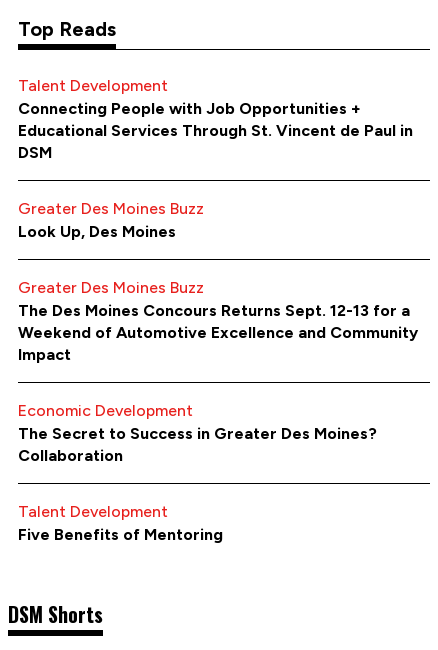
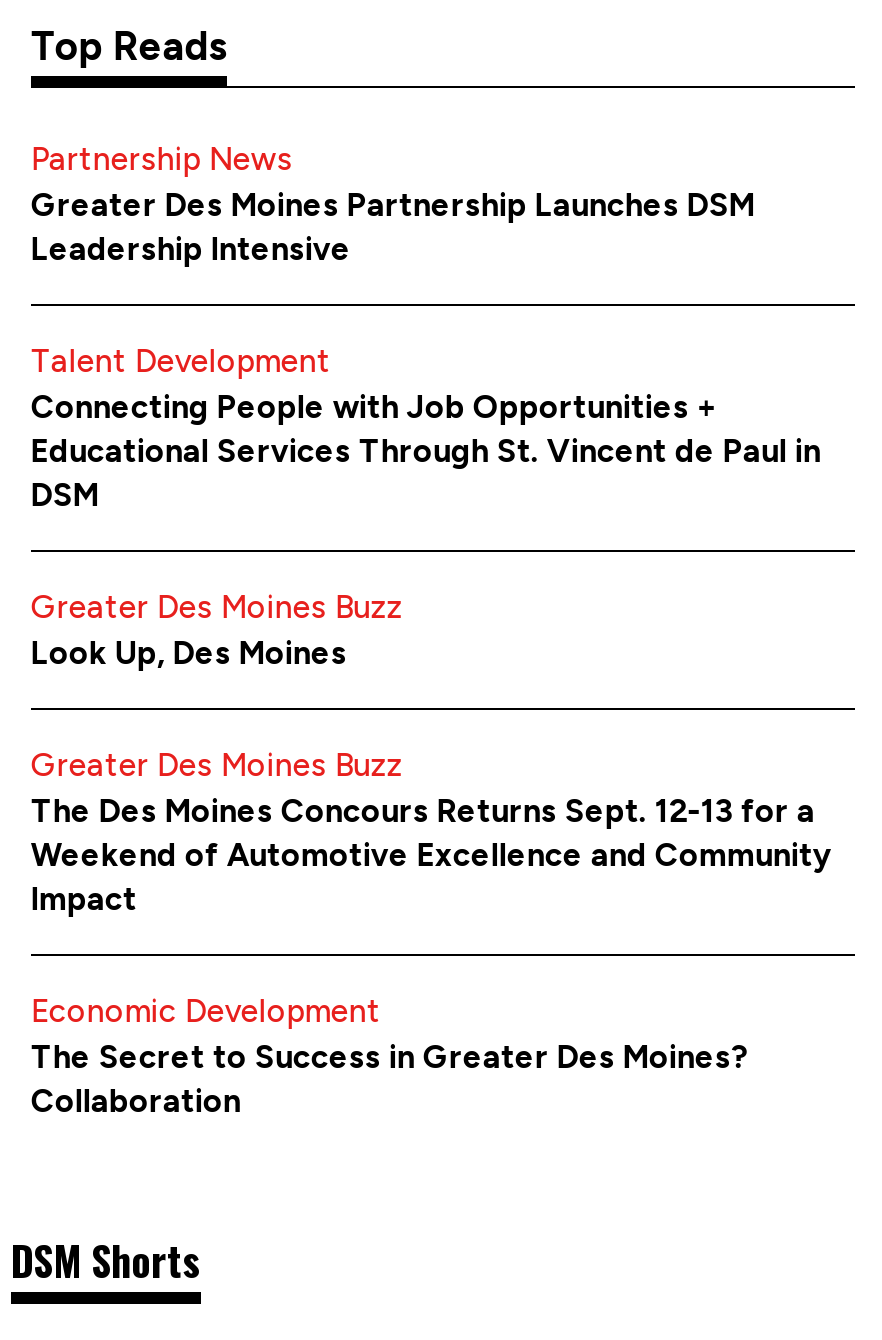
+ Partnership News
+ Greater Des Moines Partnership Launches DSM
+ Leadership Intensive

moved down: Talent Development | Connecting People with Job Opportunities + | Educational Services Through St. Vincent de Paul in | ... | The Secret to Success in Greater Des Moines? | Collaboration

- Talent Development
- Five Benefits of Mentoring
